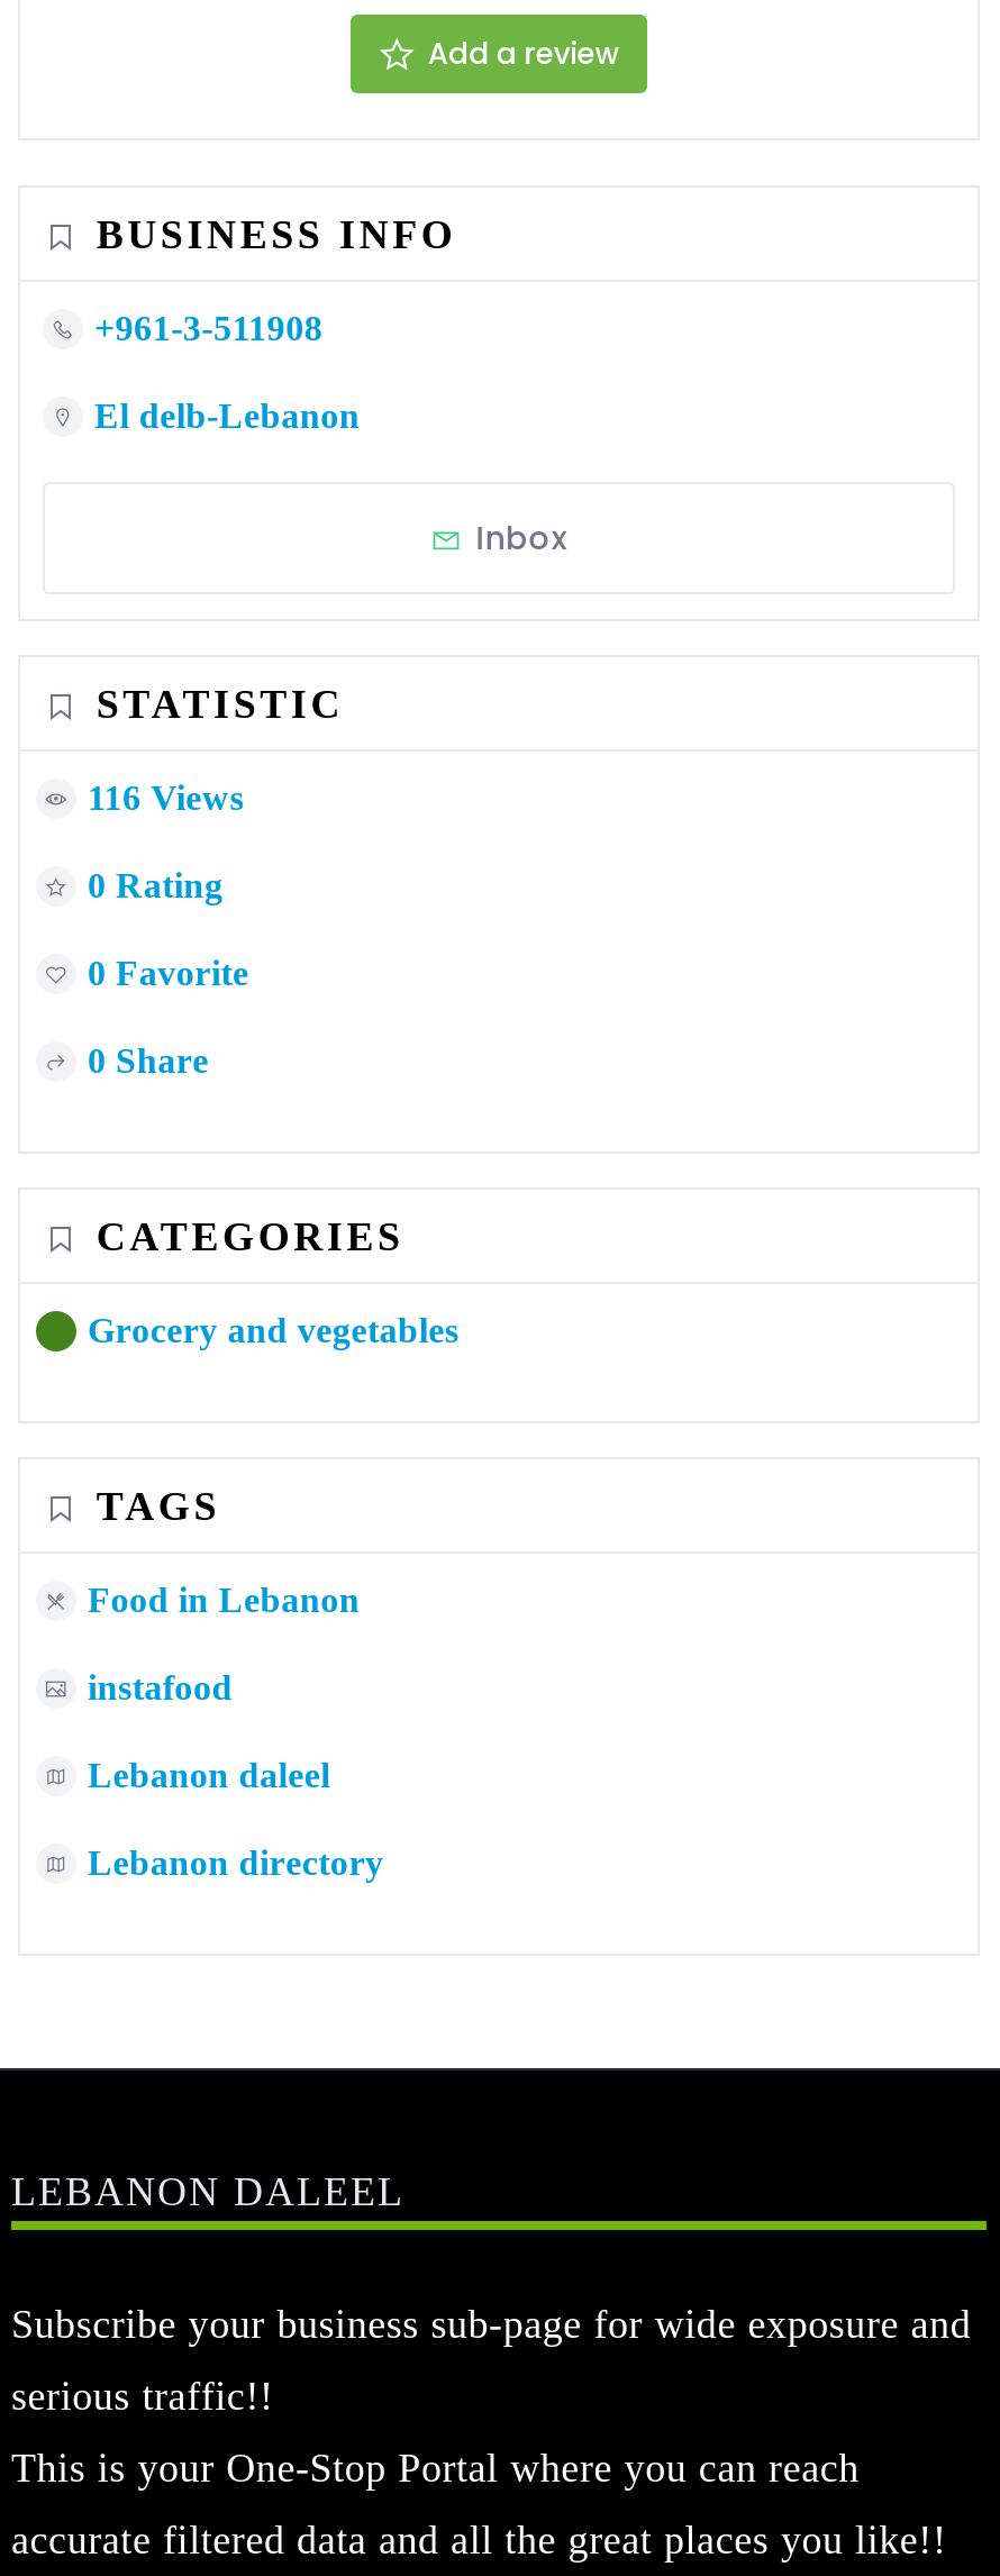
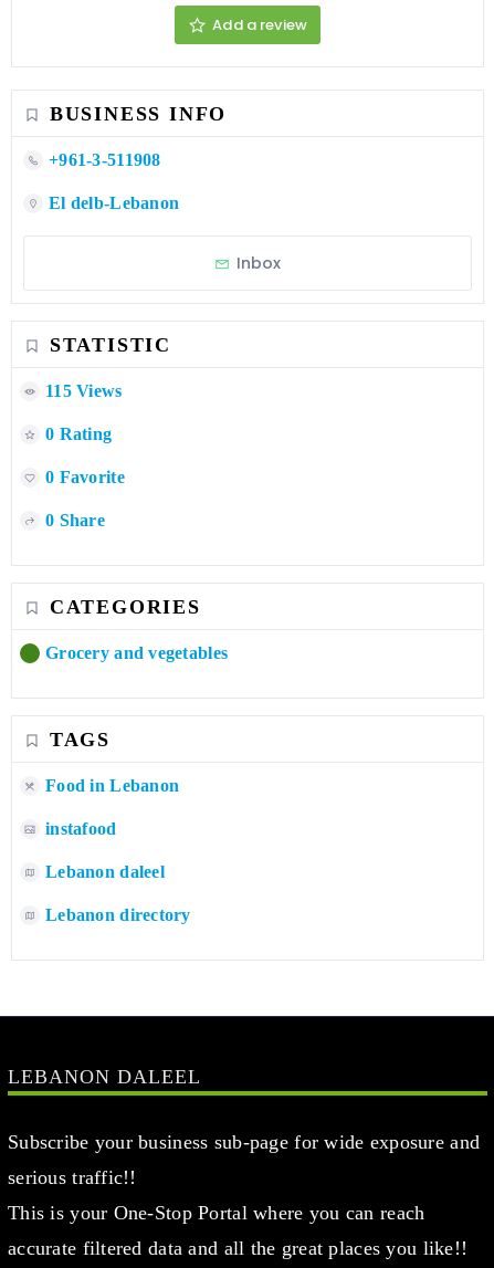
- 116 Views
+ 115 Views
